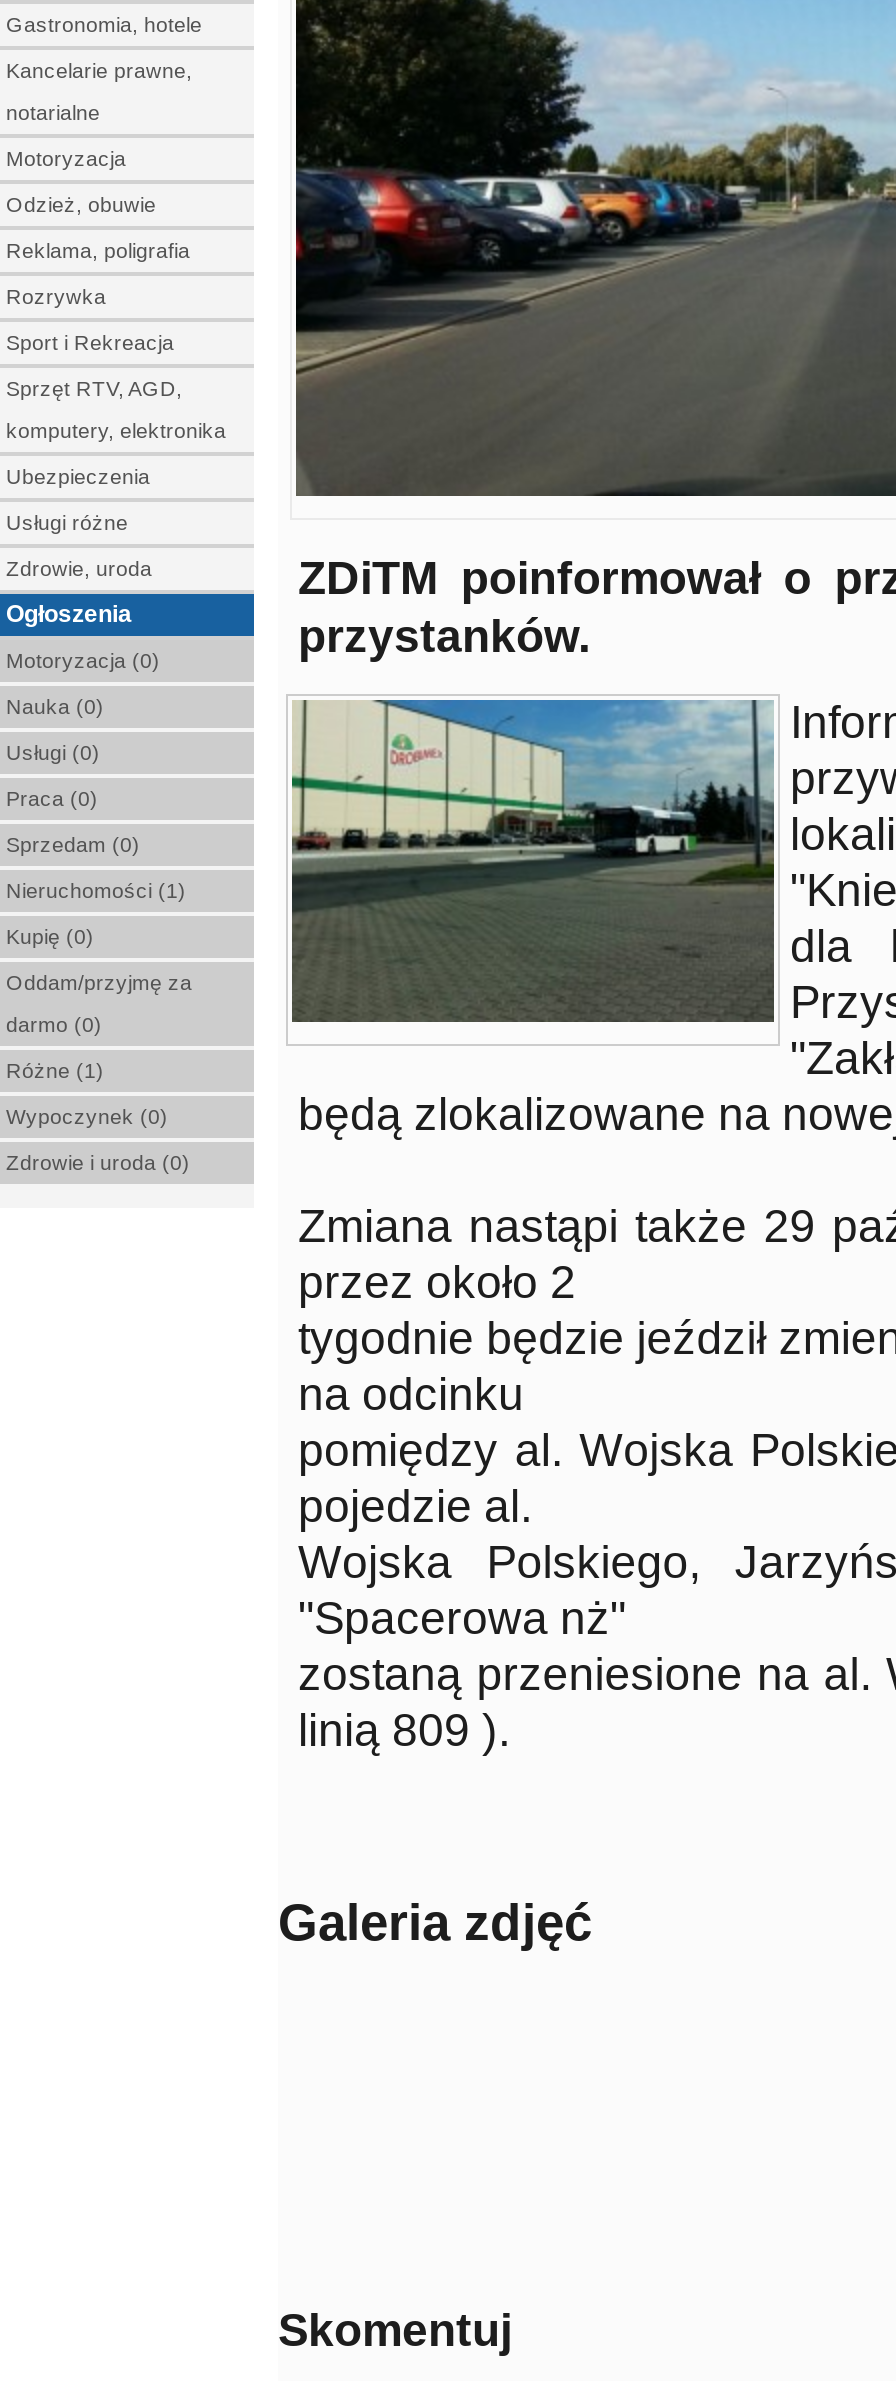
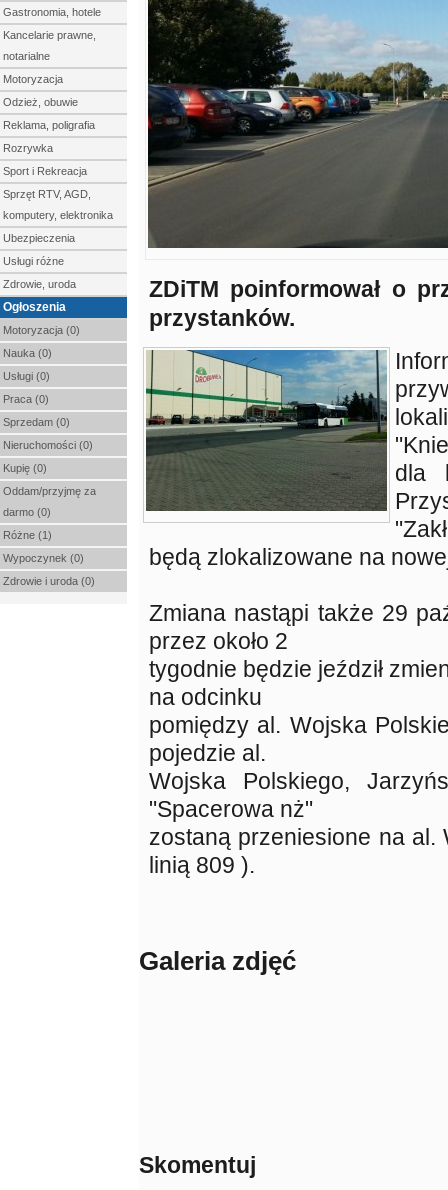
- Nieruchomości (1)
+ Nieruchomości (0)
